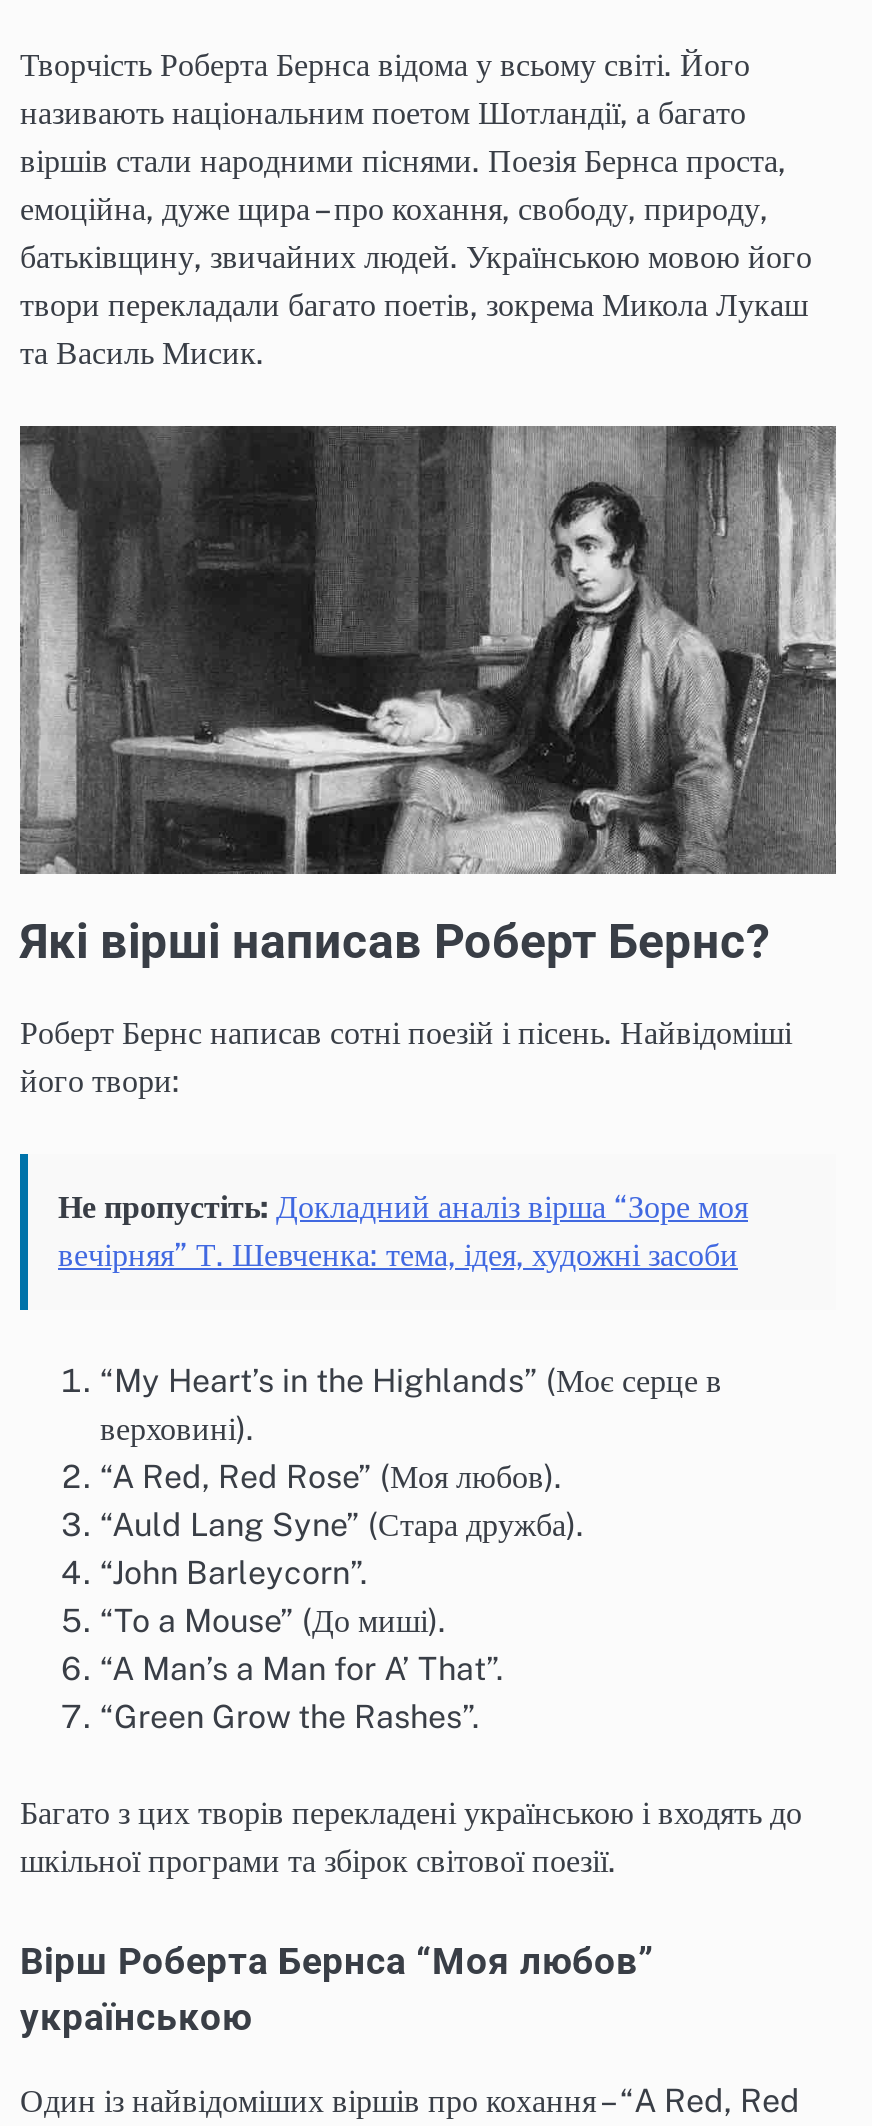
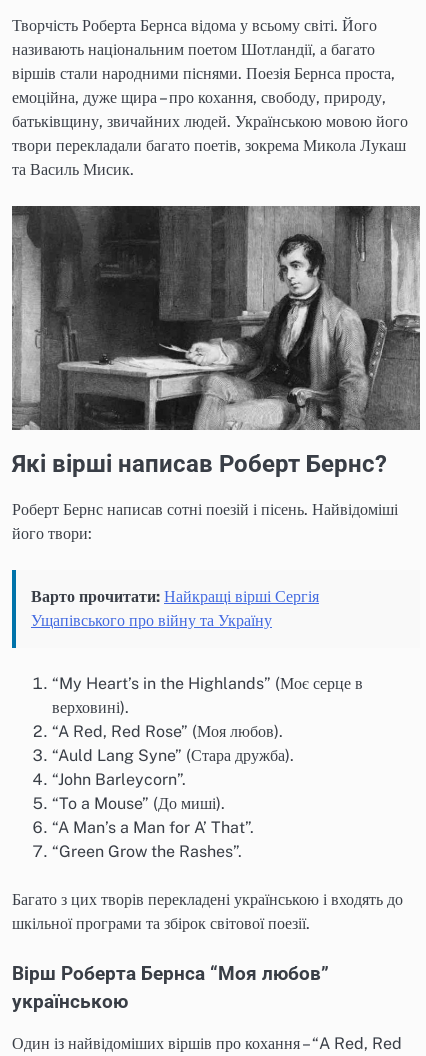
- Не пропустіть: Докладний аналіз вірша “Зоре моя
- вечірняя” Т. Шевченка: тема, ідея, художні засоби
+ Варто прочитати: Найкращі вірші Сергія
+ Ущапівського про війну та Україну
